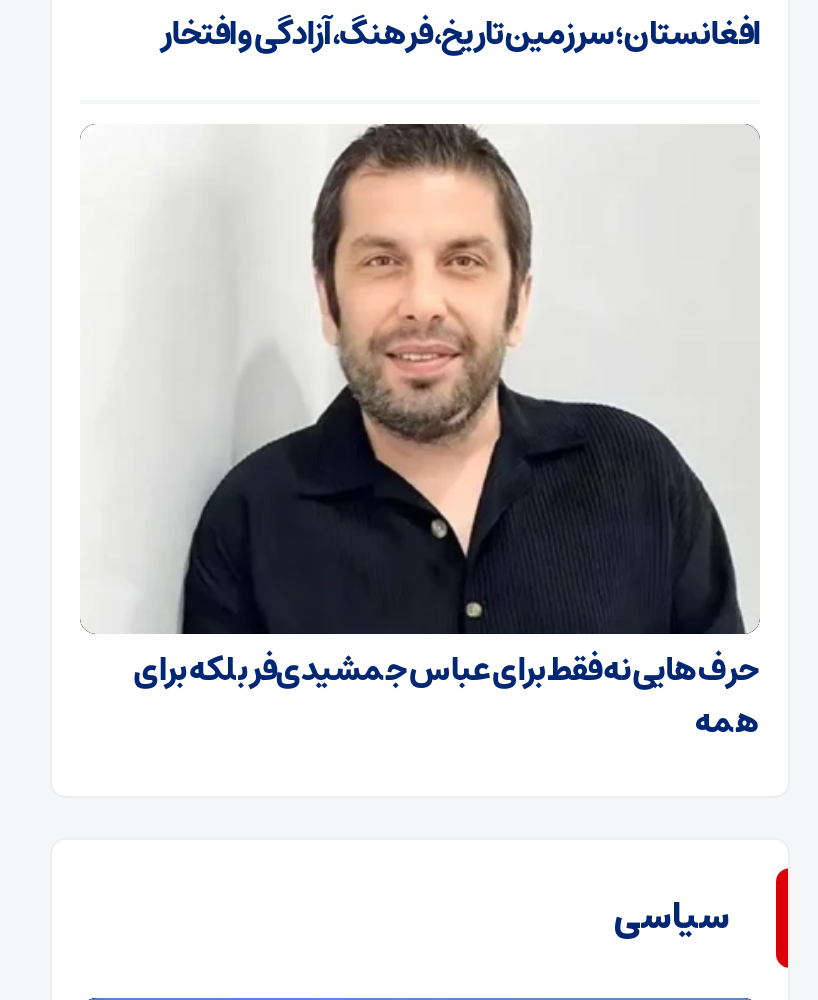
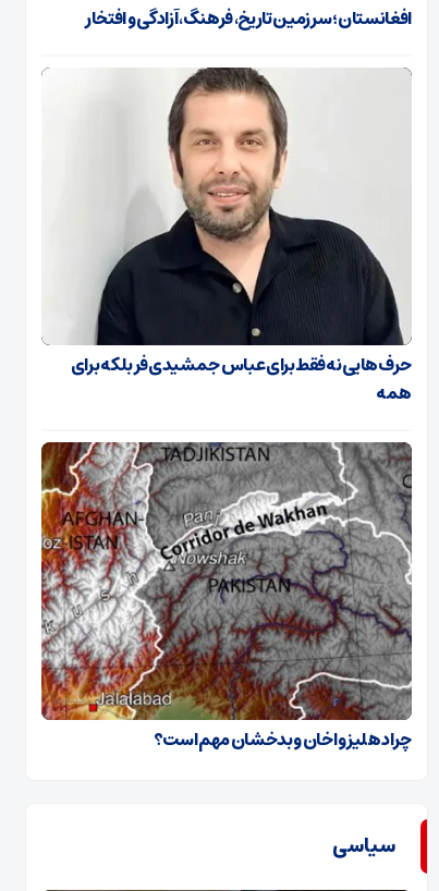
+ [image]
+ چرا دهلیز واخان و بدخشان مهم است؟
